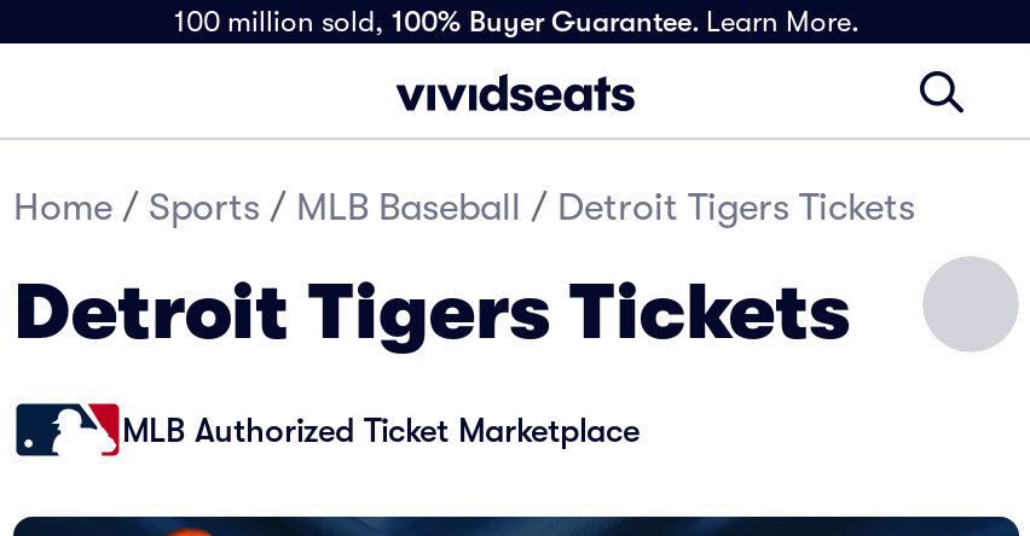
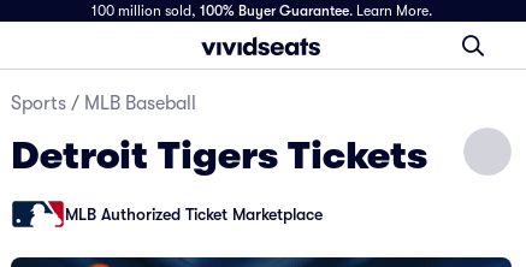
- Home / Sports / MLB Baseball / Detroit Tigers Tickets
+ Sports / MLB Baseball
